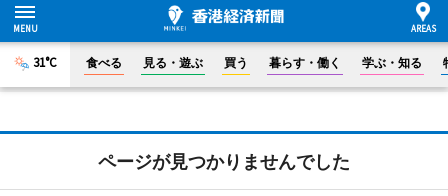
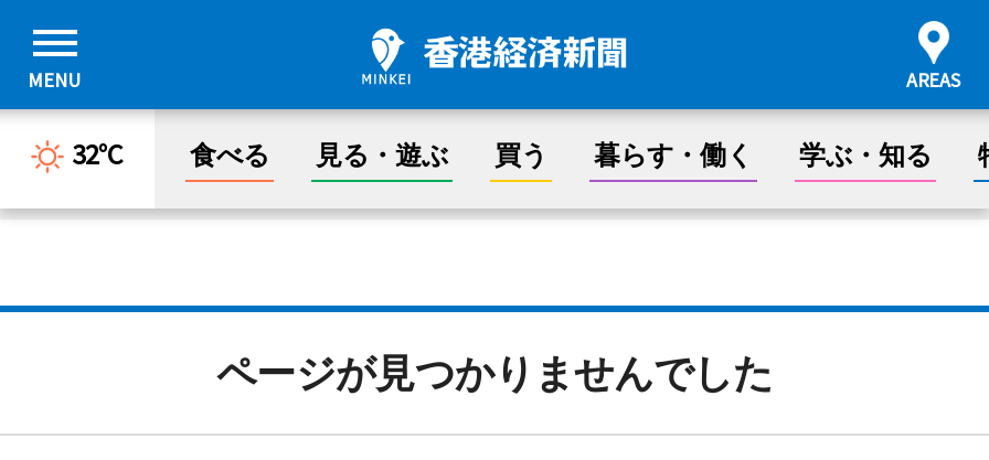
- 31°C
+ 32°C
